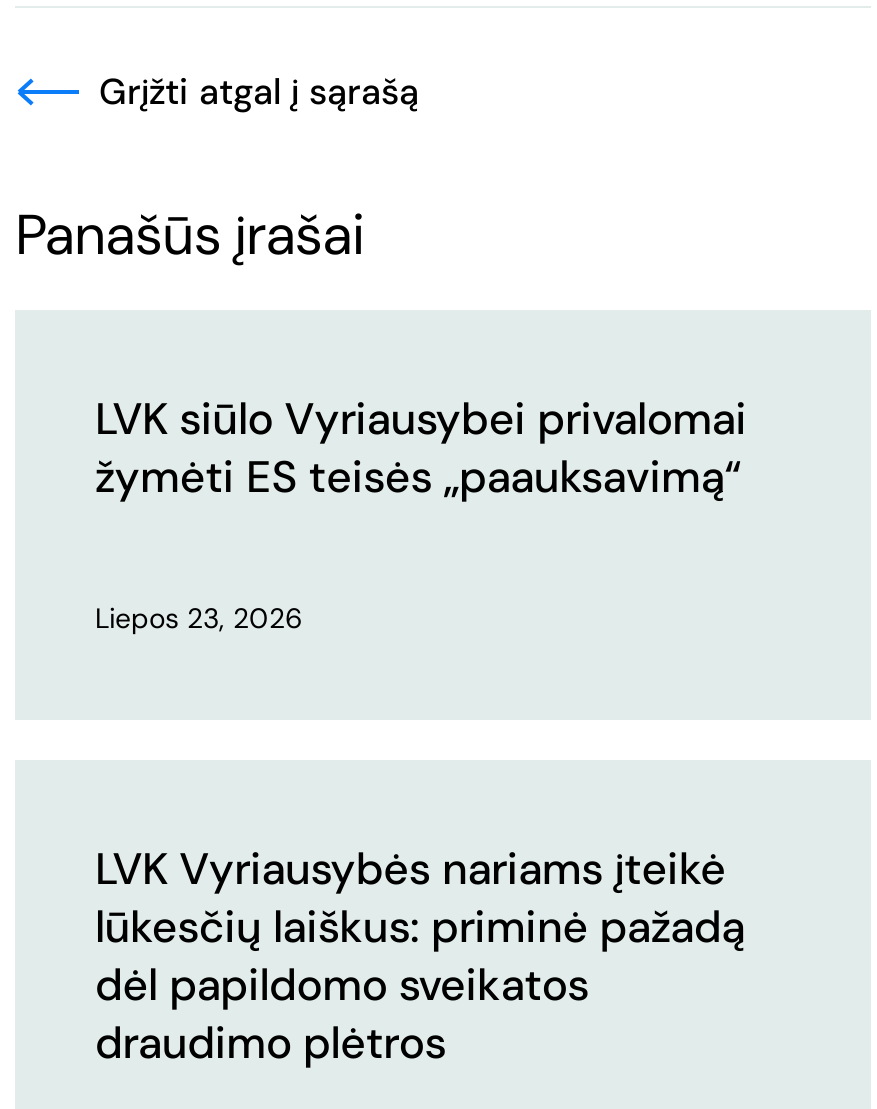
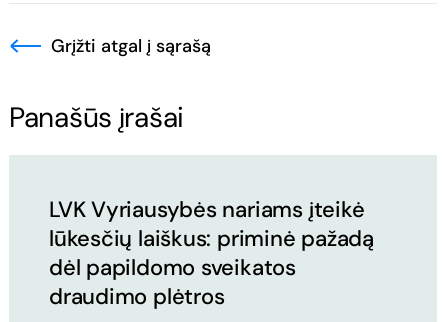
- LVK siūlo Vyriausybei privalomai
- žymėti ES teisės „paauksavimą“
- Liepos 23, 2026
